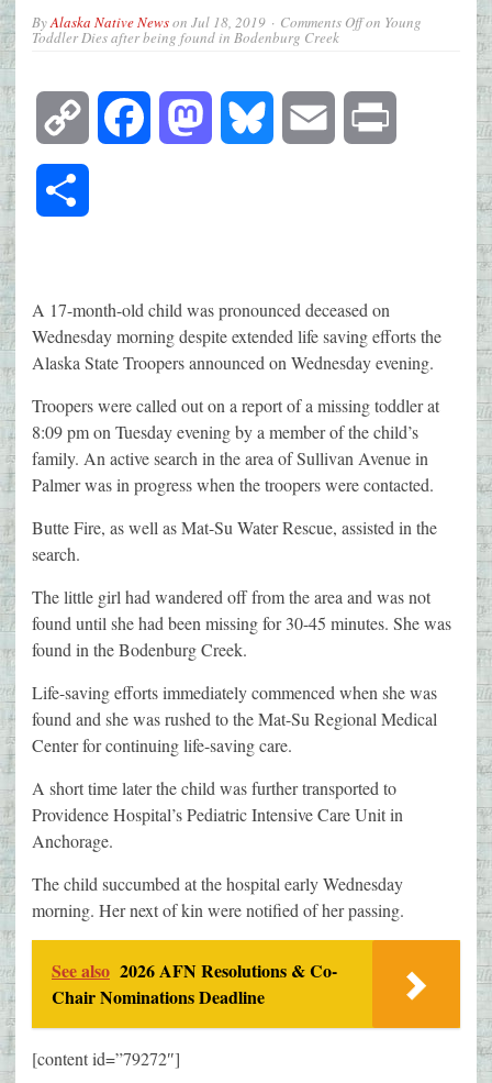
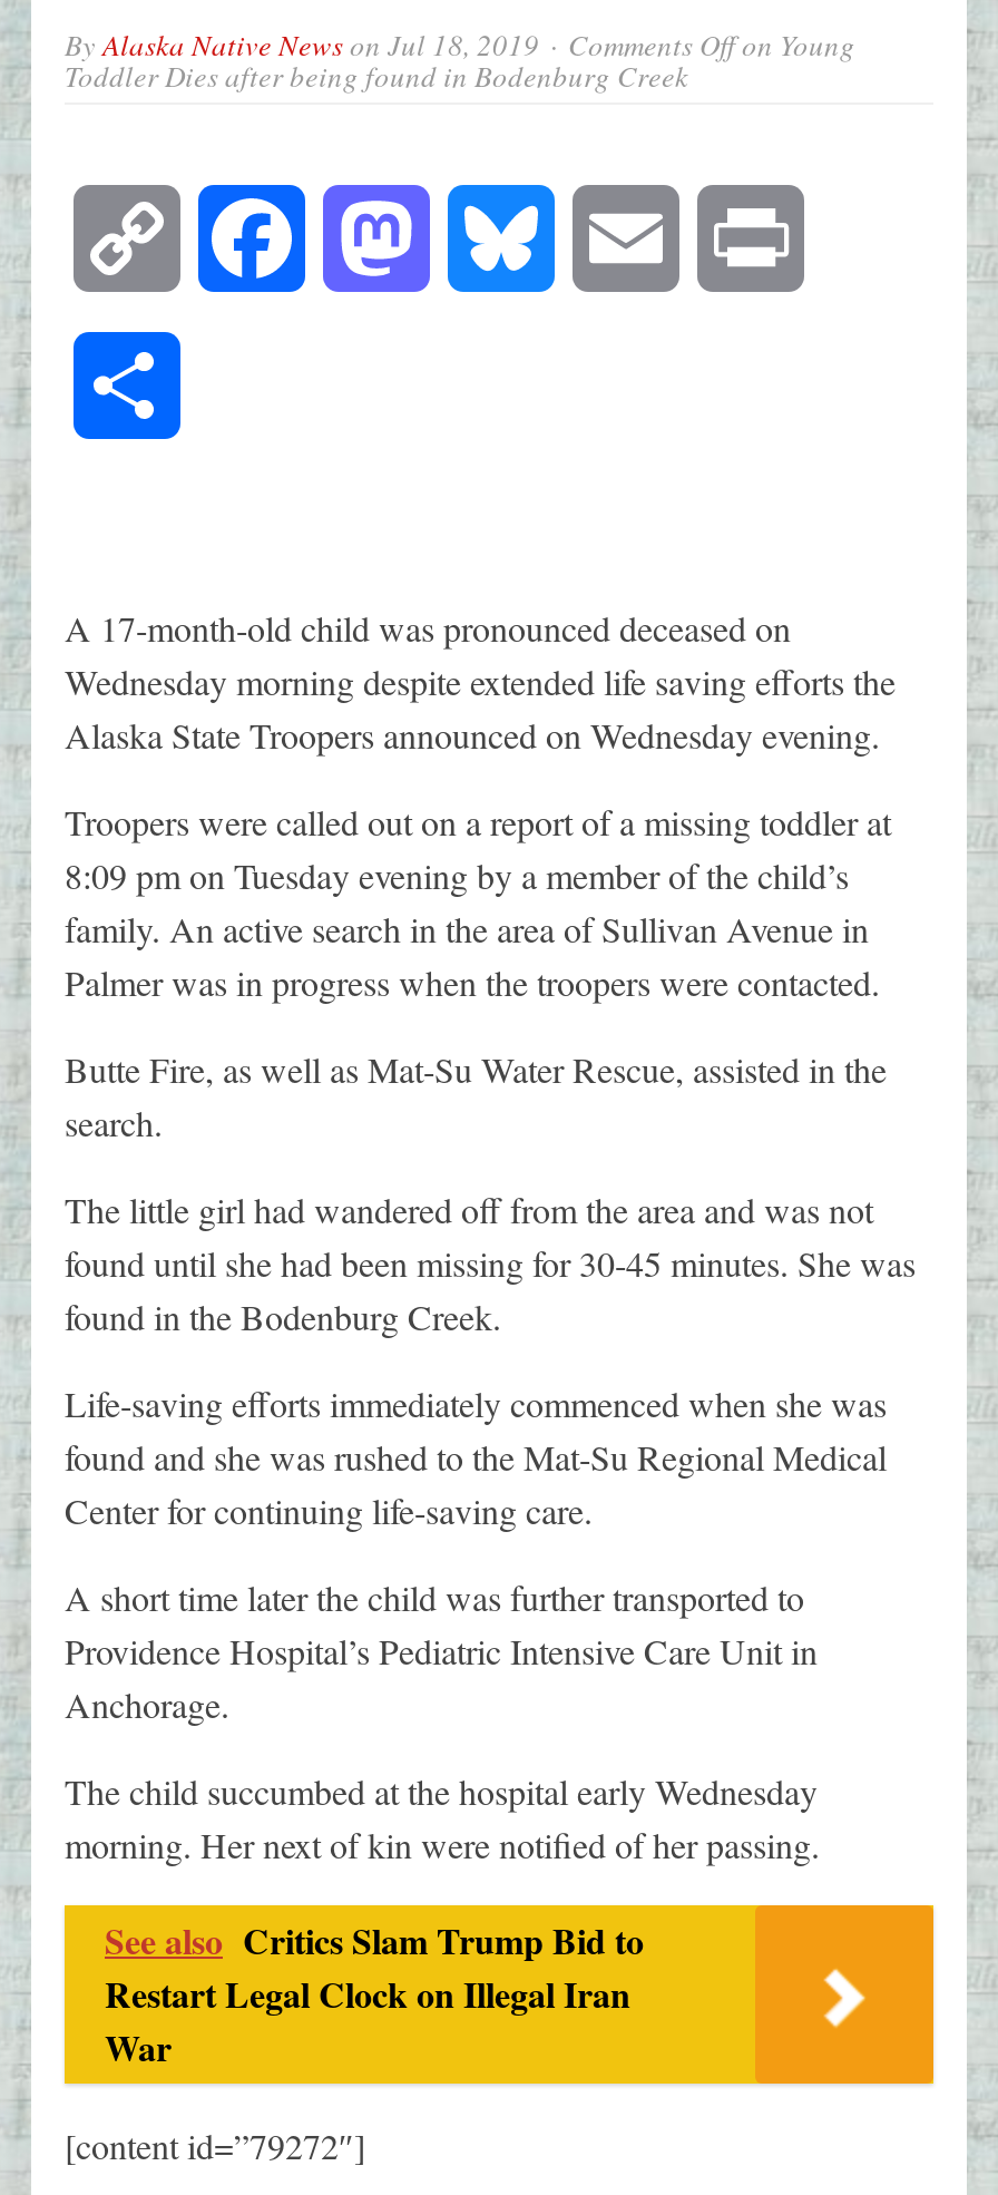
- See also 2026 AFN Resolutions & Co-
- Chair Nominations Deadline
+ See also Critics Slam Trump Bid to
+ Restart Legal Clock on Illegal Iran
+ War
